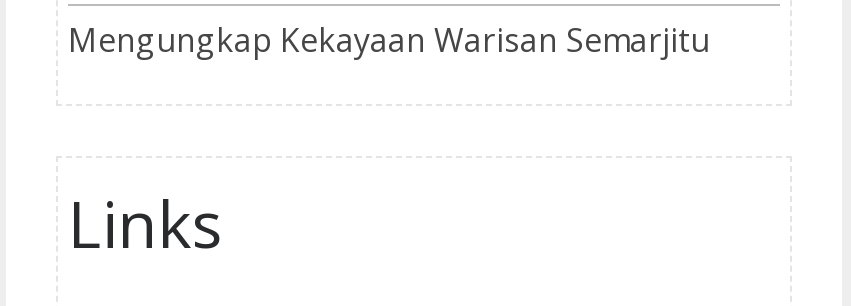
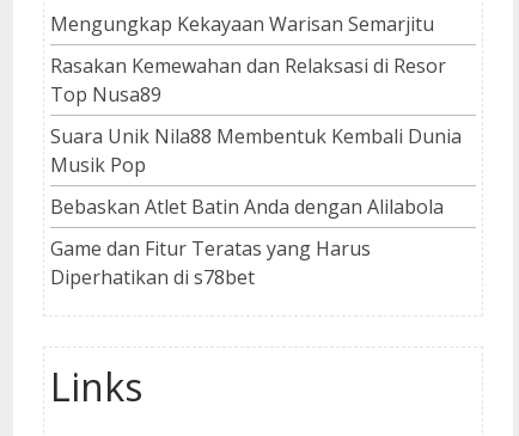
+ Rasakan Kemewahan dan Relaksasi di Resor
+ Top Nusa89
+ Suara Unik Nila88 Membentuk Kembali Dunia
+ Musik Pop
+ Bebaskan Atlet Batin Anda dengan Alilabola
+ Game dan Fitur Teratas yang Harus
+ Diperhatikan di s78bet
